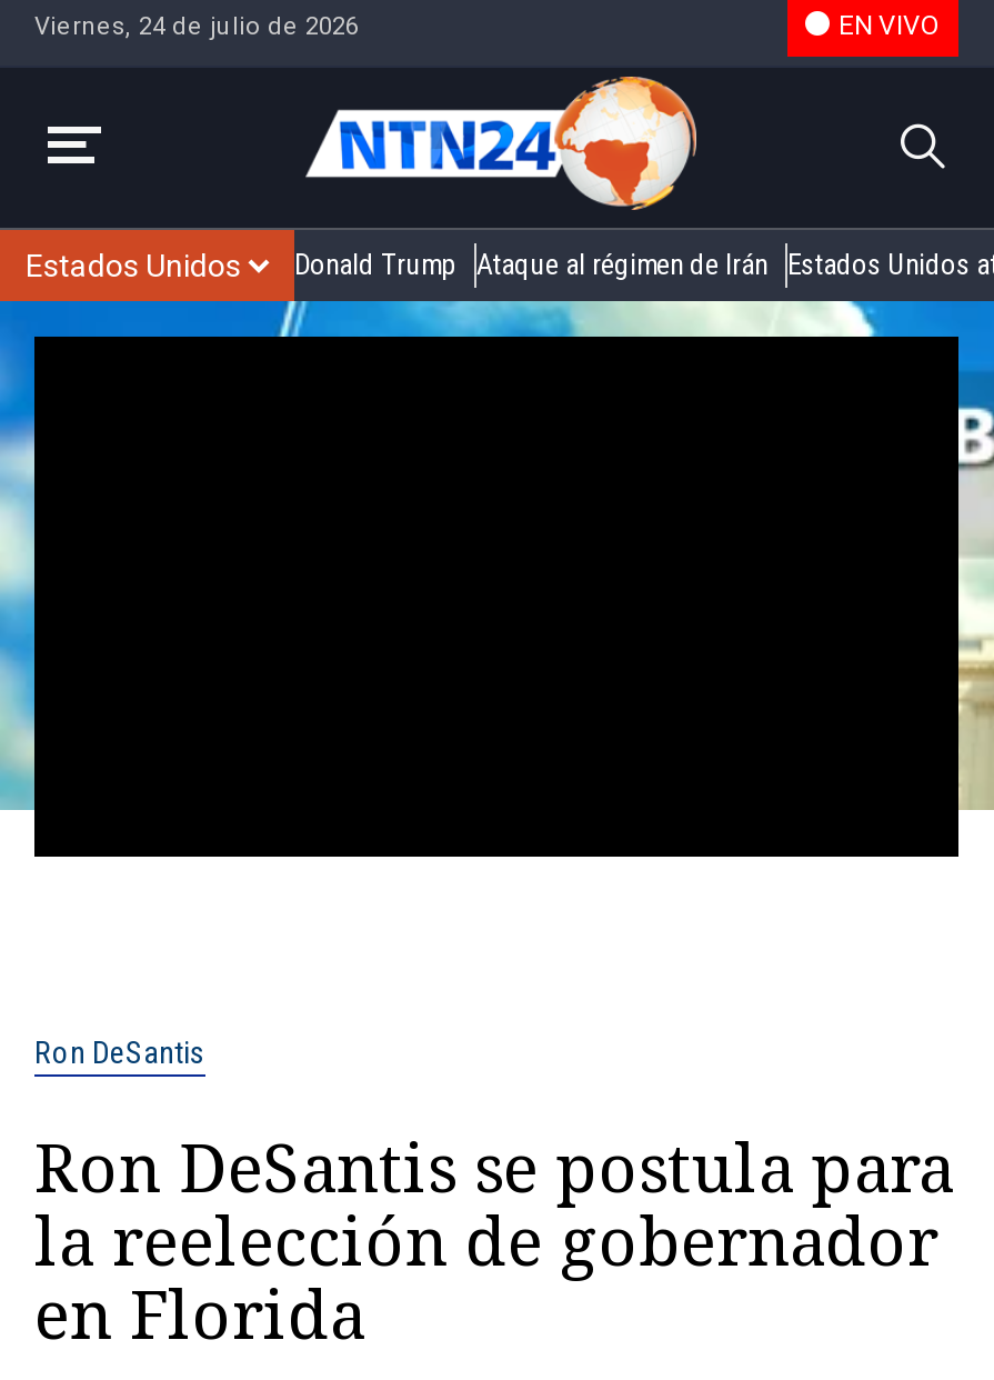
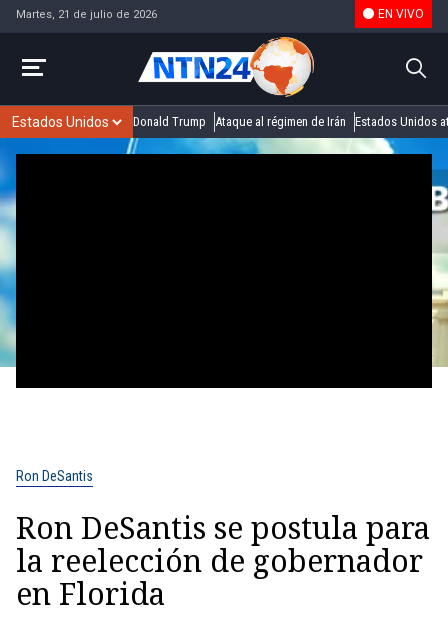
- Viernes, 24 de julio de 2026
+ Martes, 21 de julio de 2026
